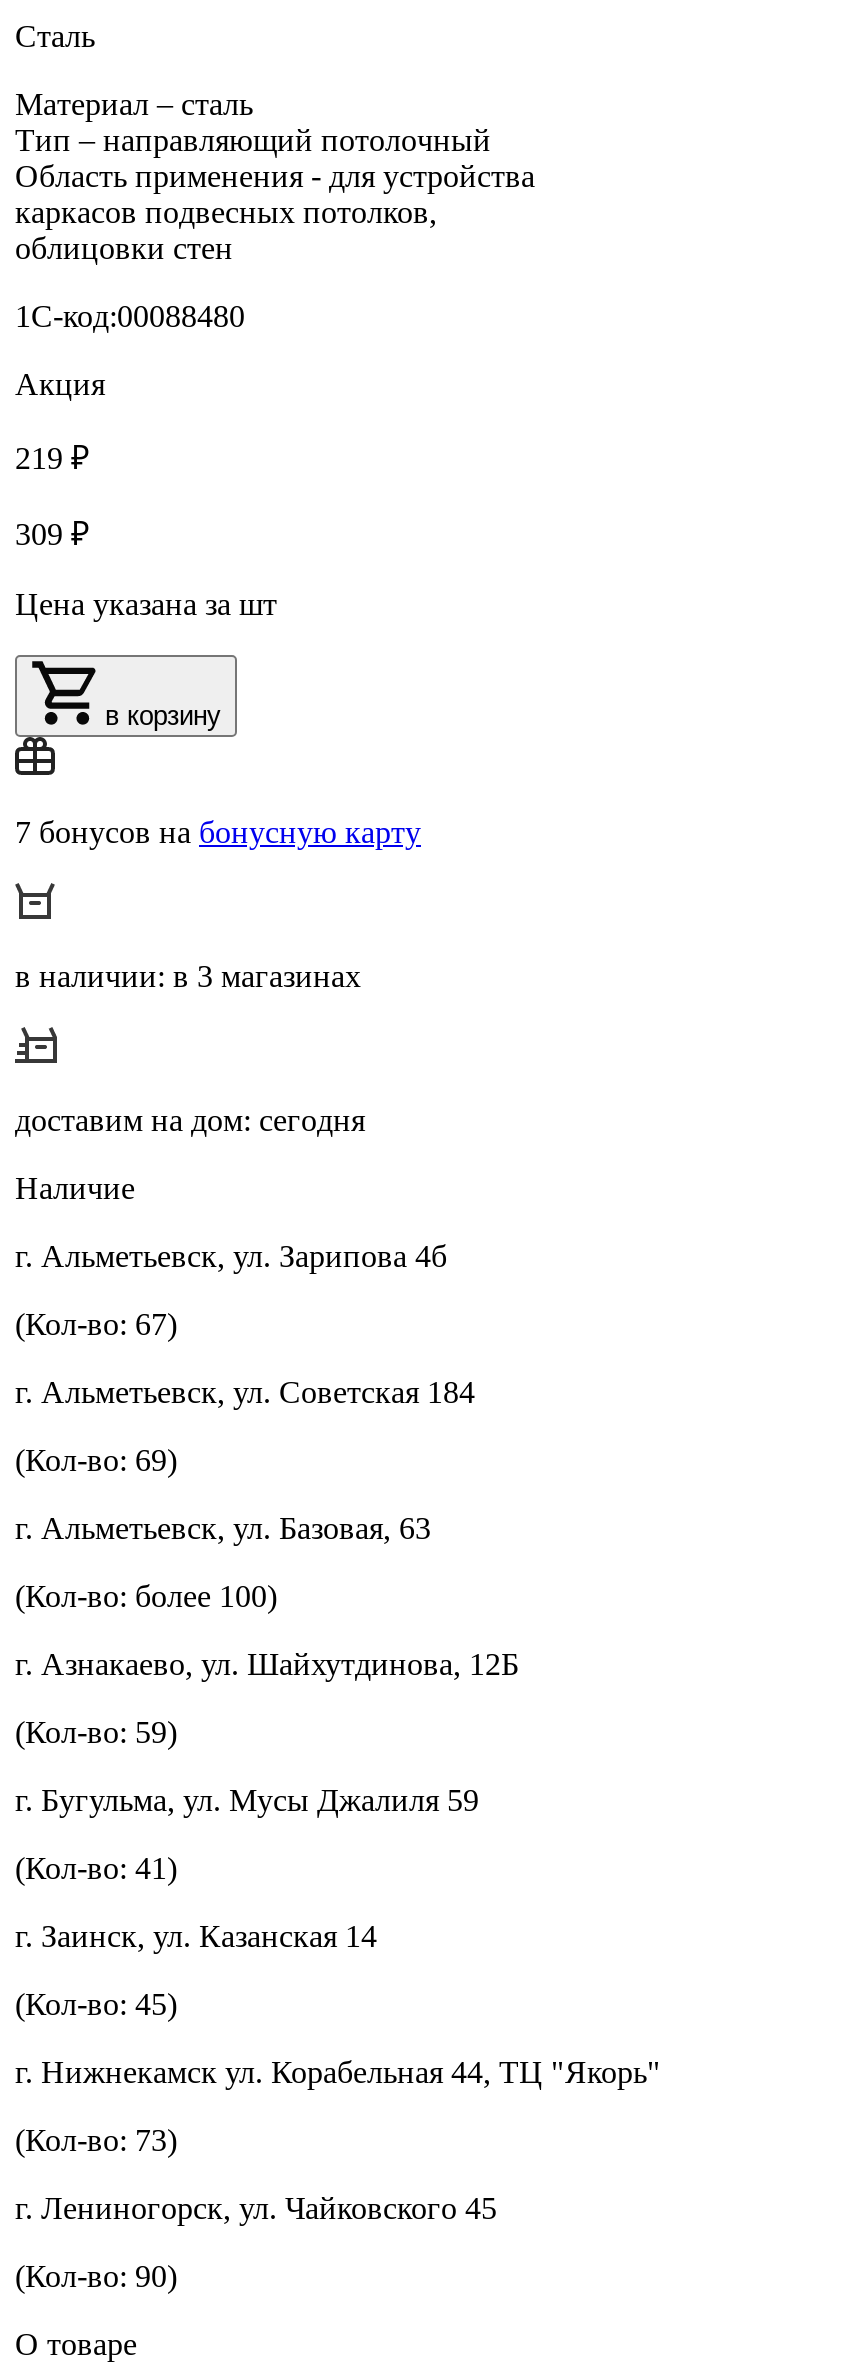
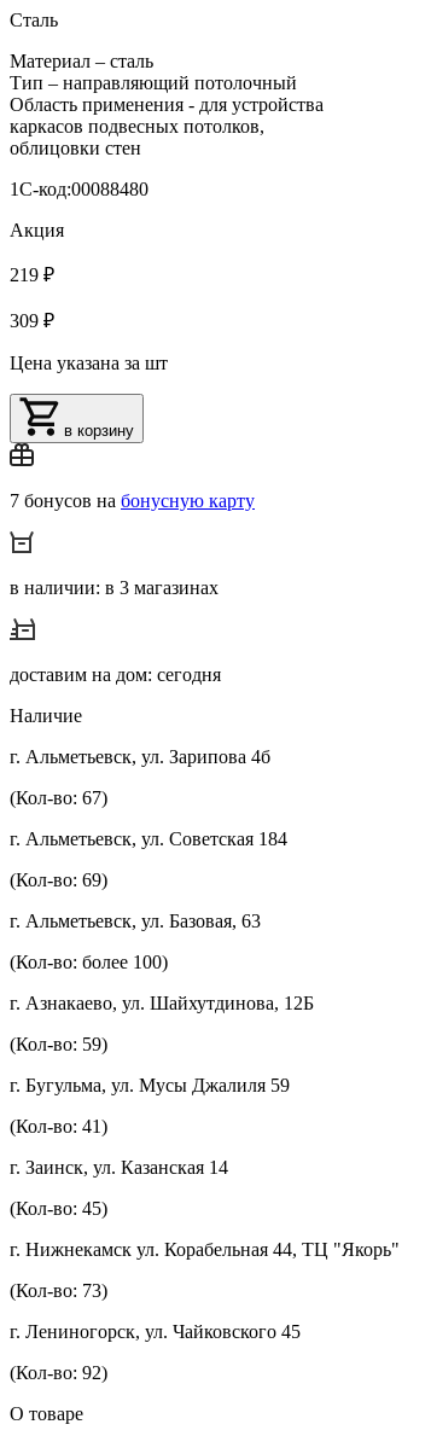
- (Кол-во: 90)
+ (Кол-во: 92)
